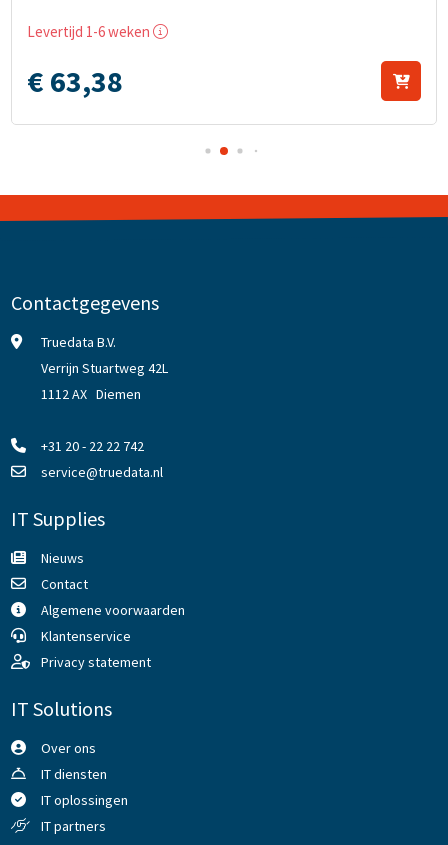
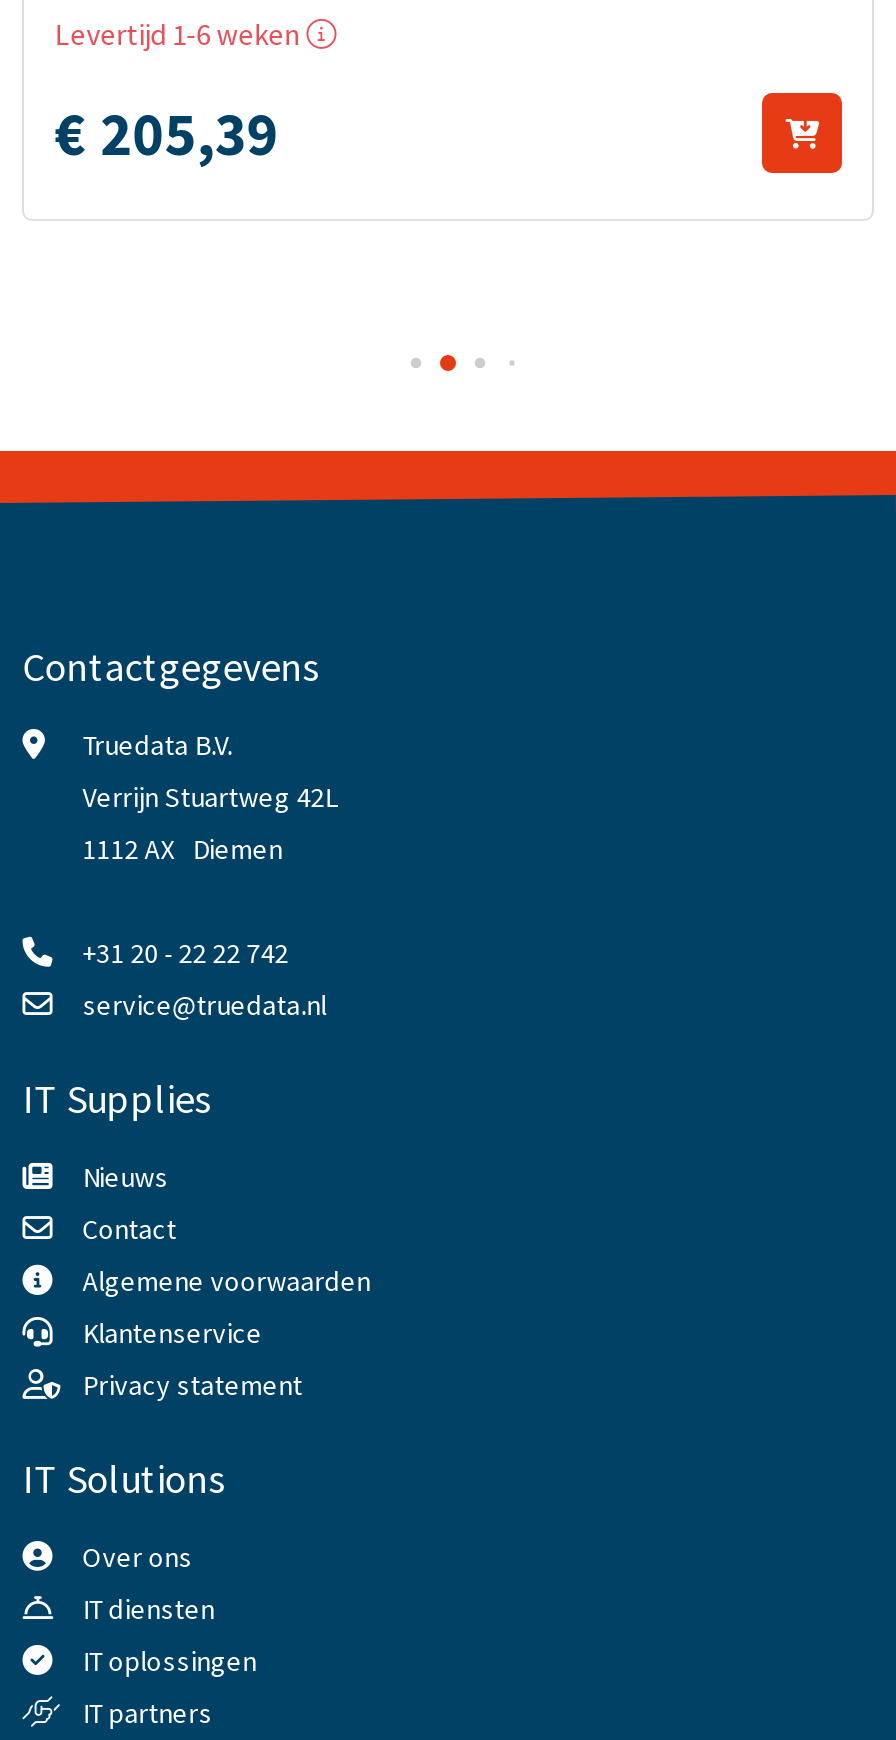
- €63,38
+ €205,39
